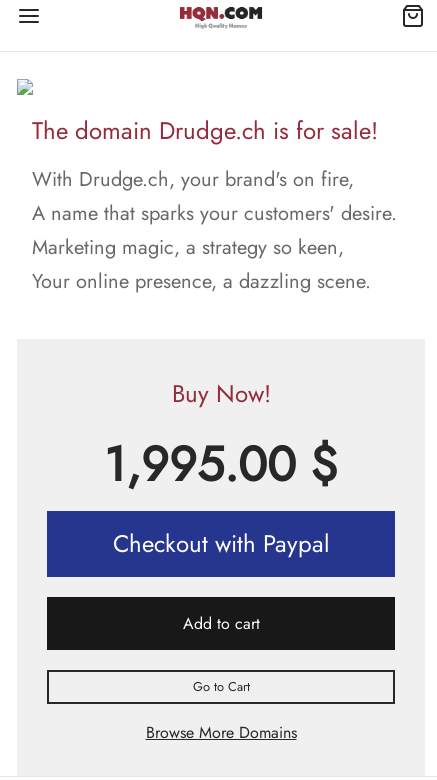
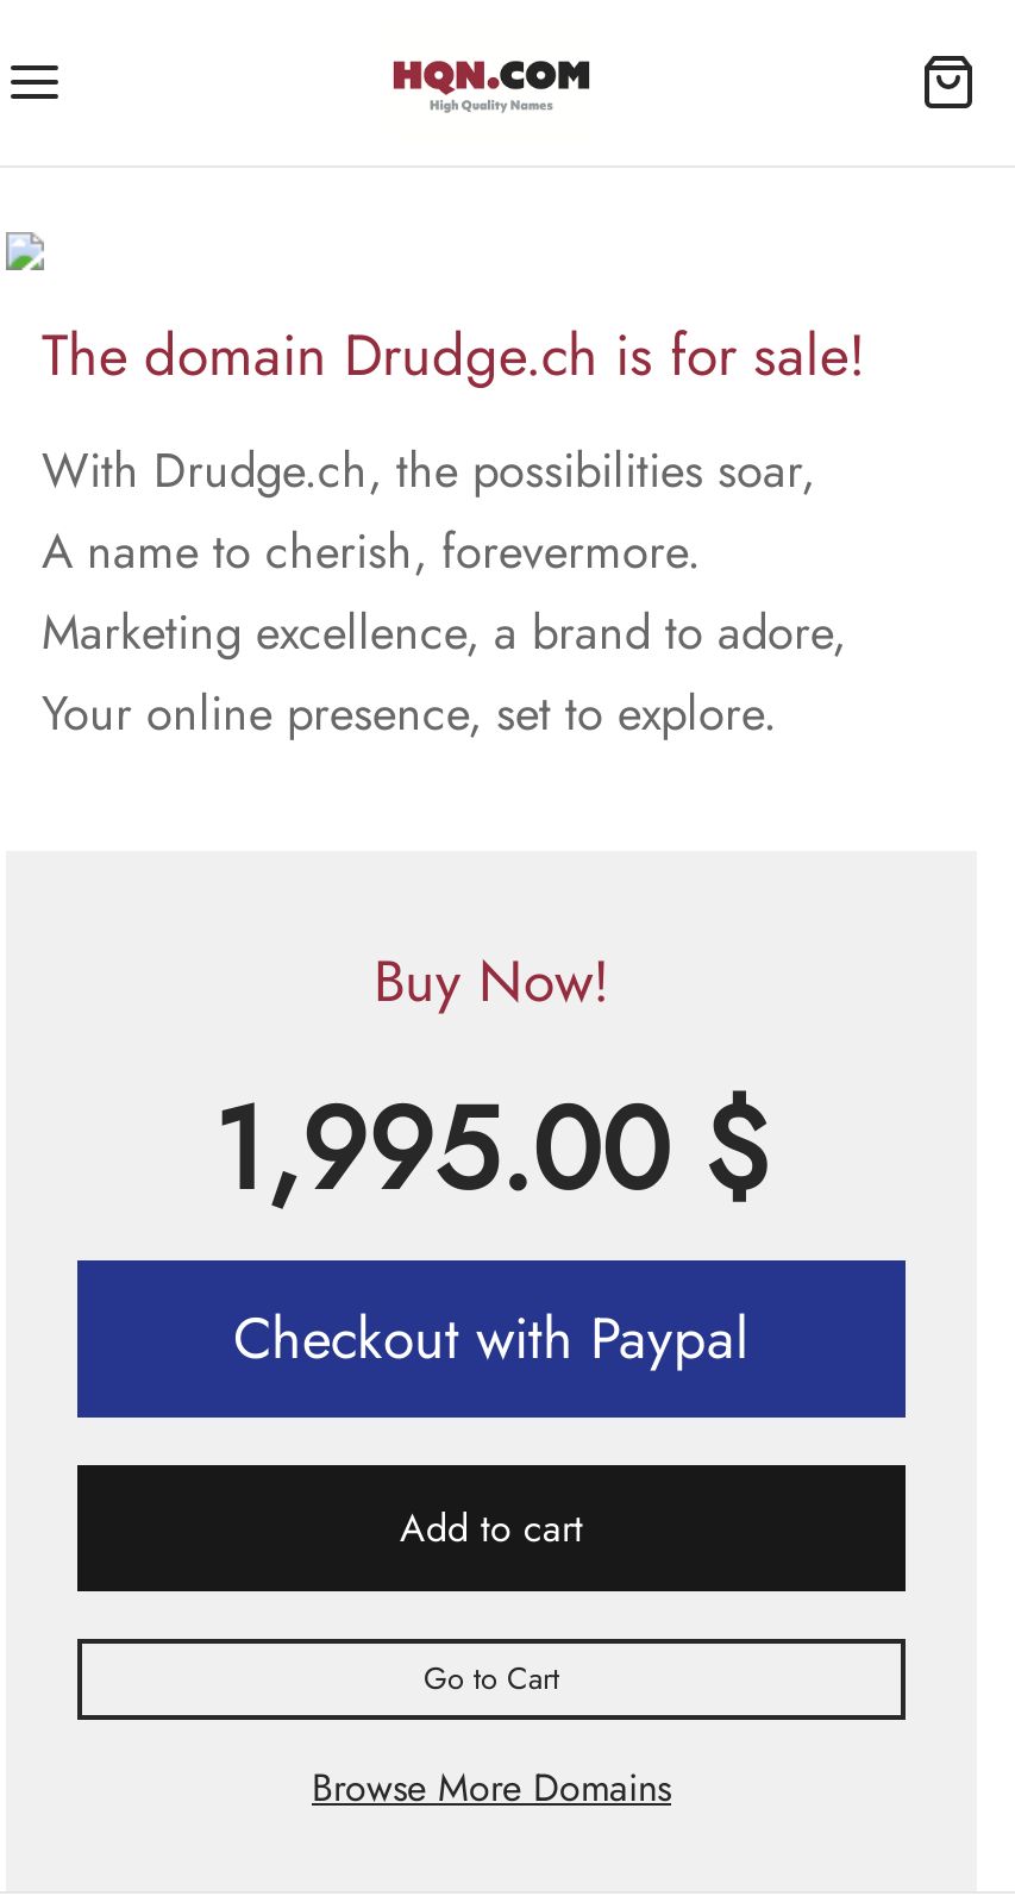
- With Drudge.ch, your brand's on fire,
- A name that sparks your customers' desire.
- Marketing magic, a strategy so keen,
- Your online presence, a dazzling scene.
+ With Drudge.ch, the possibilities soar,
+ A name to cherish, forevermore.
+ Marketing excellence, a brand to adore,
+ Your online presence, set to explore.
